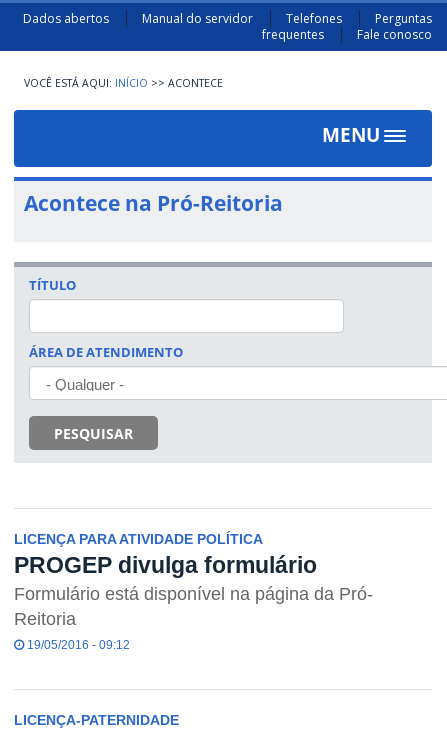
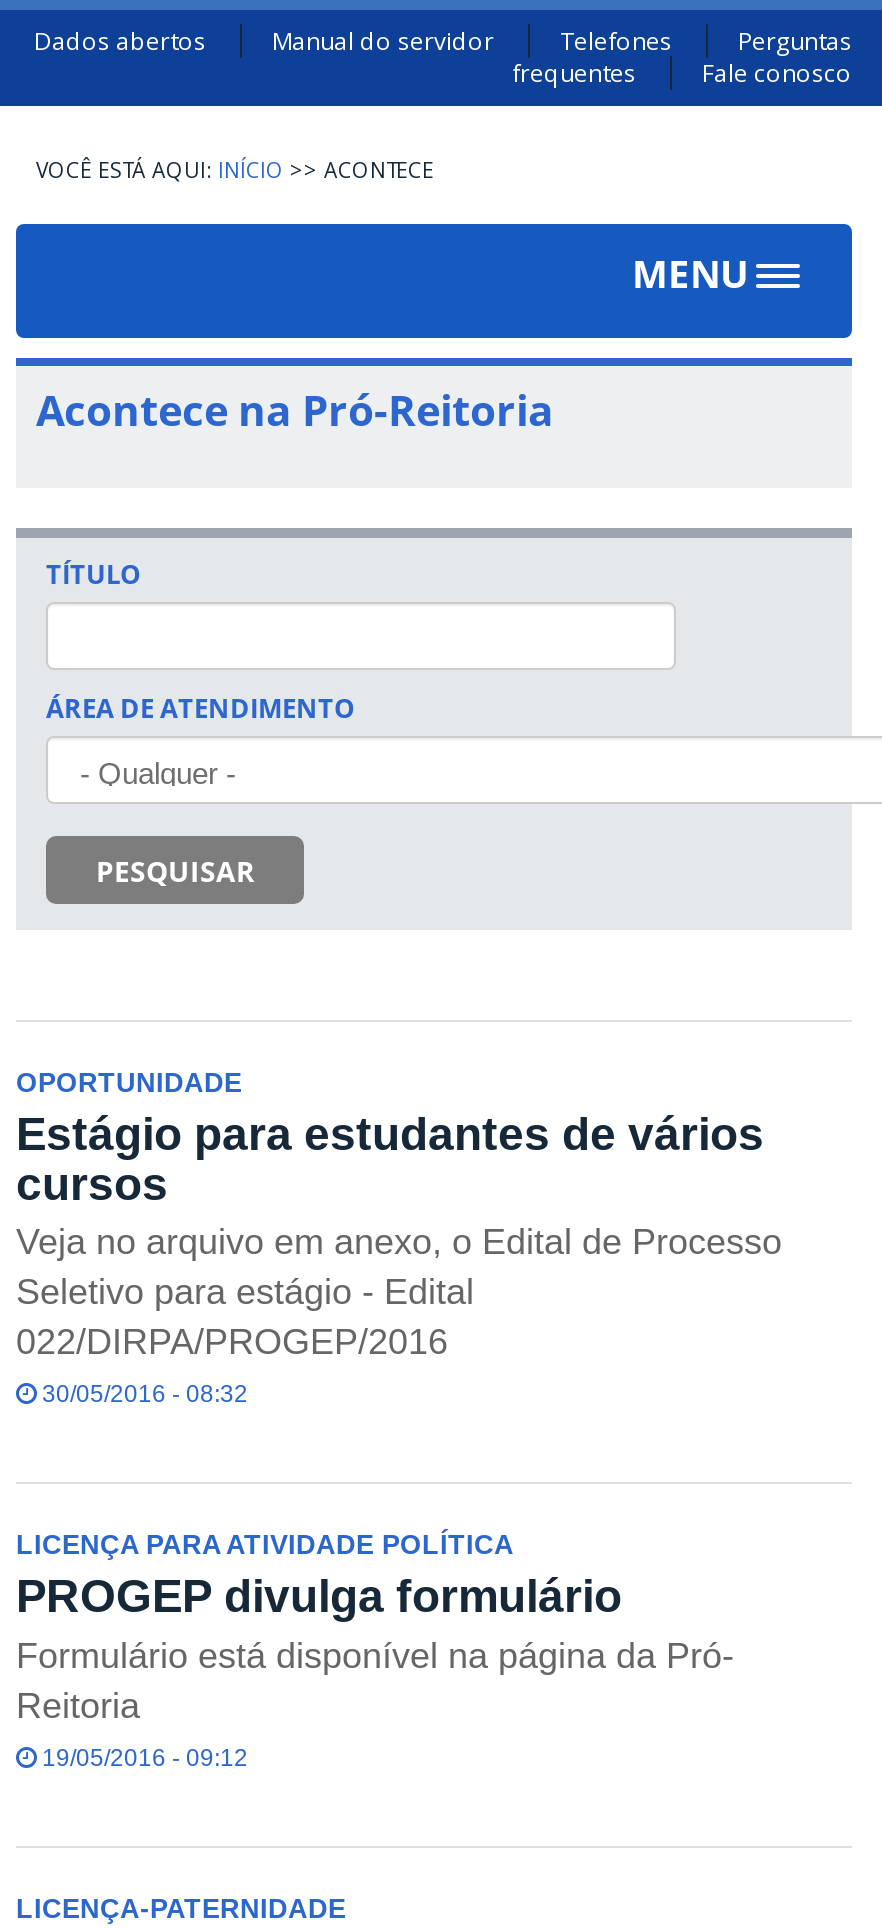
+ OPORTUNIDADE
+ Estágio para estudantes de vários
+ cursos
+ Veja no arquivo em anexo, o Edital de Processo
+ Seletivo para estágio - Edital
+ 022/DIRPA/PROGEP/2016
+ 30/05/2016 - 08:32
